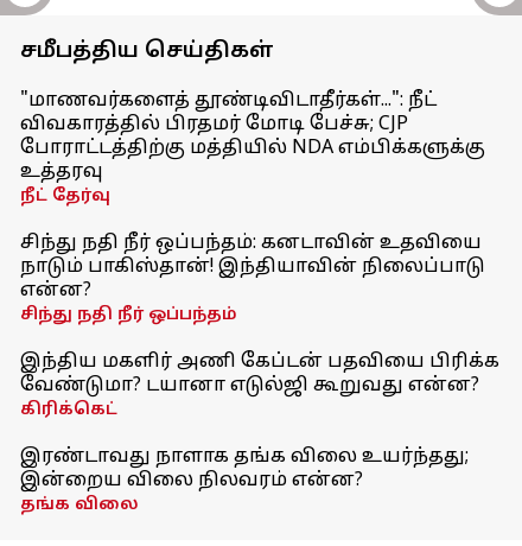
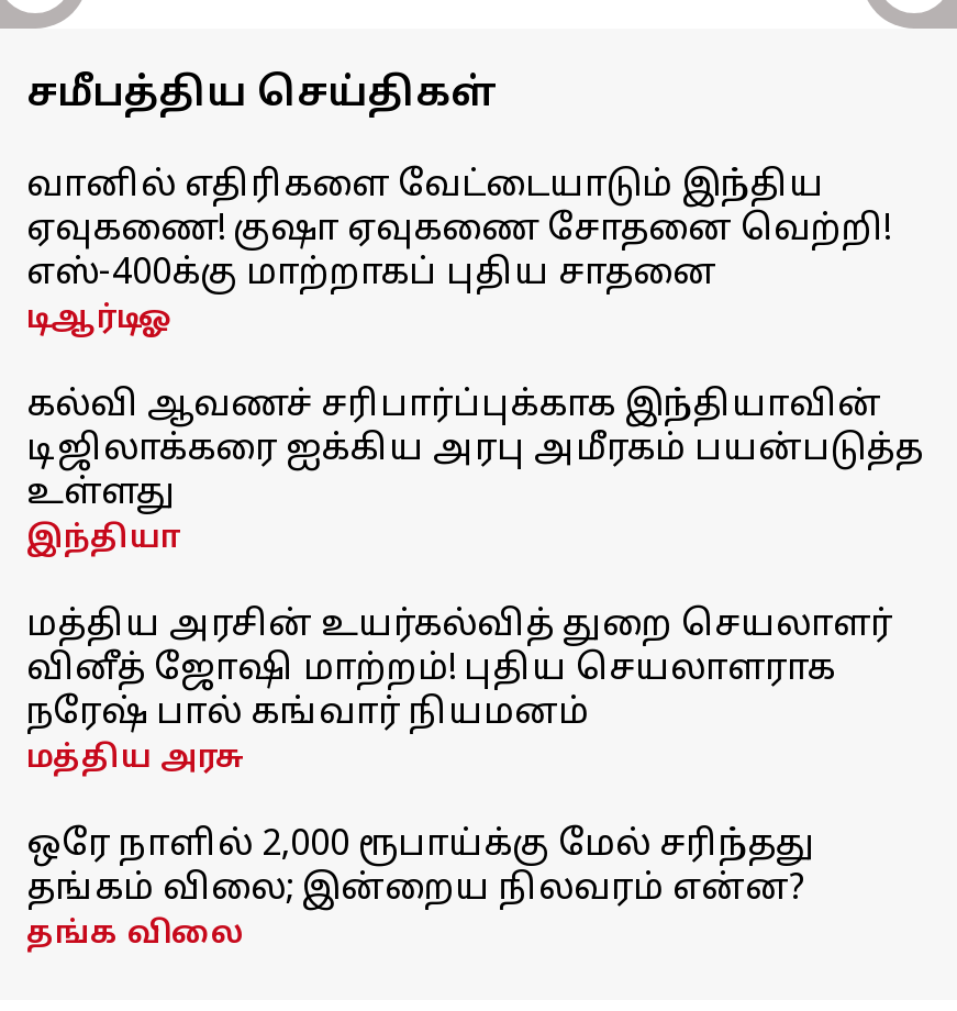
- "மாணவர்களைத் தூண்டிவிடாதீர்கள்...": நீட்
- விவகாரத்தில் பிரதமர் மோடி பேச்சு; CJP
- போராட்டத்திற்கு மத்தியில் NDA எம்பிக்களுக்கு
- உத்தரவு
- நீட் தேர்வு
+ வானில் எதிரிகளை வேட்டையாடும் இந்திய
+ ஏவுகணை! குஷா ஏவுகணை சோதனை வெற்றி!
+ எஸ்-400க்கு மாற்றாகப் புதிய சாதனை
+ டிஆர்டிஓ

- சிந்து நதி நீர் ஒப்பந்தம்: கனடாவின் உதவியை
- நாடும் பாகிஸ்தான்! இந்தியாவின் நிலைப்பாடு
- என்ன?
- சிந்து நதி நீர் ஒப்பந்தம்
+ கல்வி ஆவணச் சரிபார்ப்புக்காக இந்தியாவின்
+ டிஜிலாக்கரை ஐக்கிய அரபு அமீரகம் பயன்படுத்த
+ உள்ளது
+ இந்தியா

- இந்திய மகளிர் அணி கேப்டன் பதவியை பிரிக்க
- வேண்டுமா? டயானா எடுல்ஜி கூறுவது என்ன?
- கிரிக்கெட்
+ மத்திய அரசின் உயர்கல்வித் துறை செயலாளர்
+ வினீத் ஜோஷி மாற்றம்! புதிய செயலாளராக
+ நரேஷ் பால் கங்வார் நியமனம்
+ மத்திய அரசு

- இரண்டாவது நாளாக தங்க விலை உயர்ந்தது;
- இன்றைய விலை நிலவரம் என்ன?
+ ஒரே நாளில் 2,000 ரூபாய்க்கு மேல் சரிந்தது
+ தங்கம் விலை; இன்றைய நிலவரம் என்ன?
